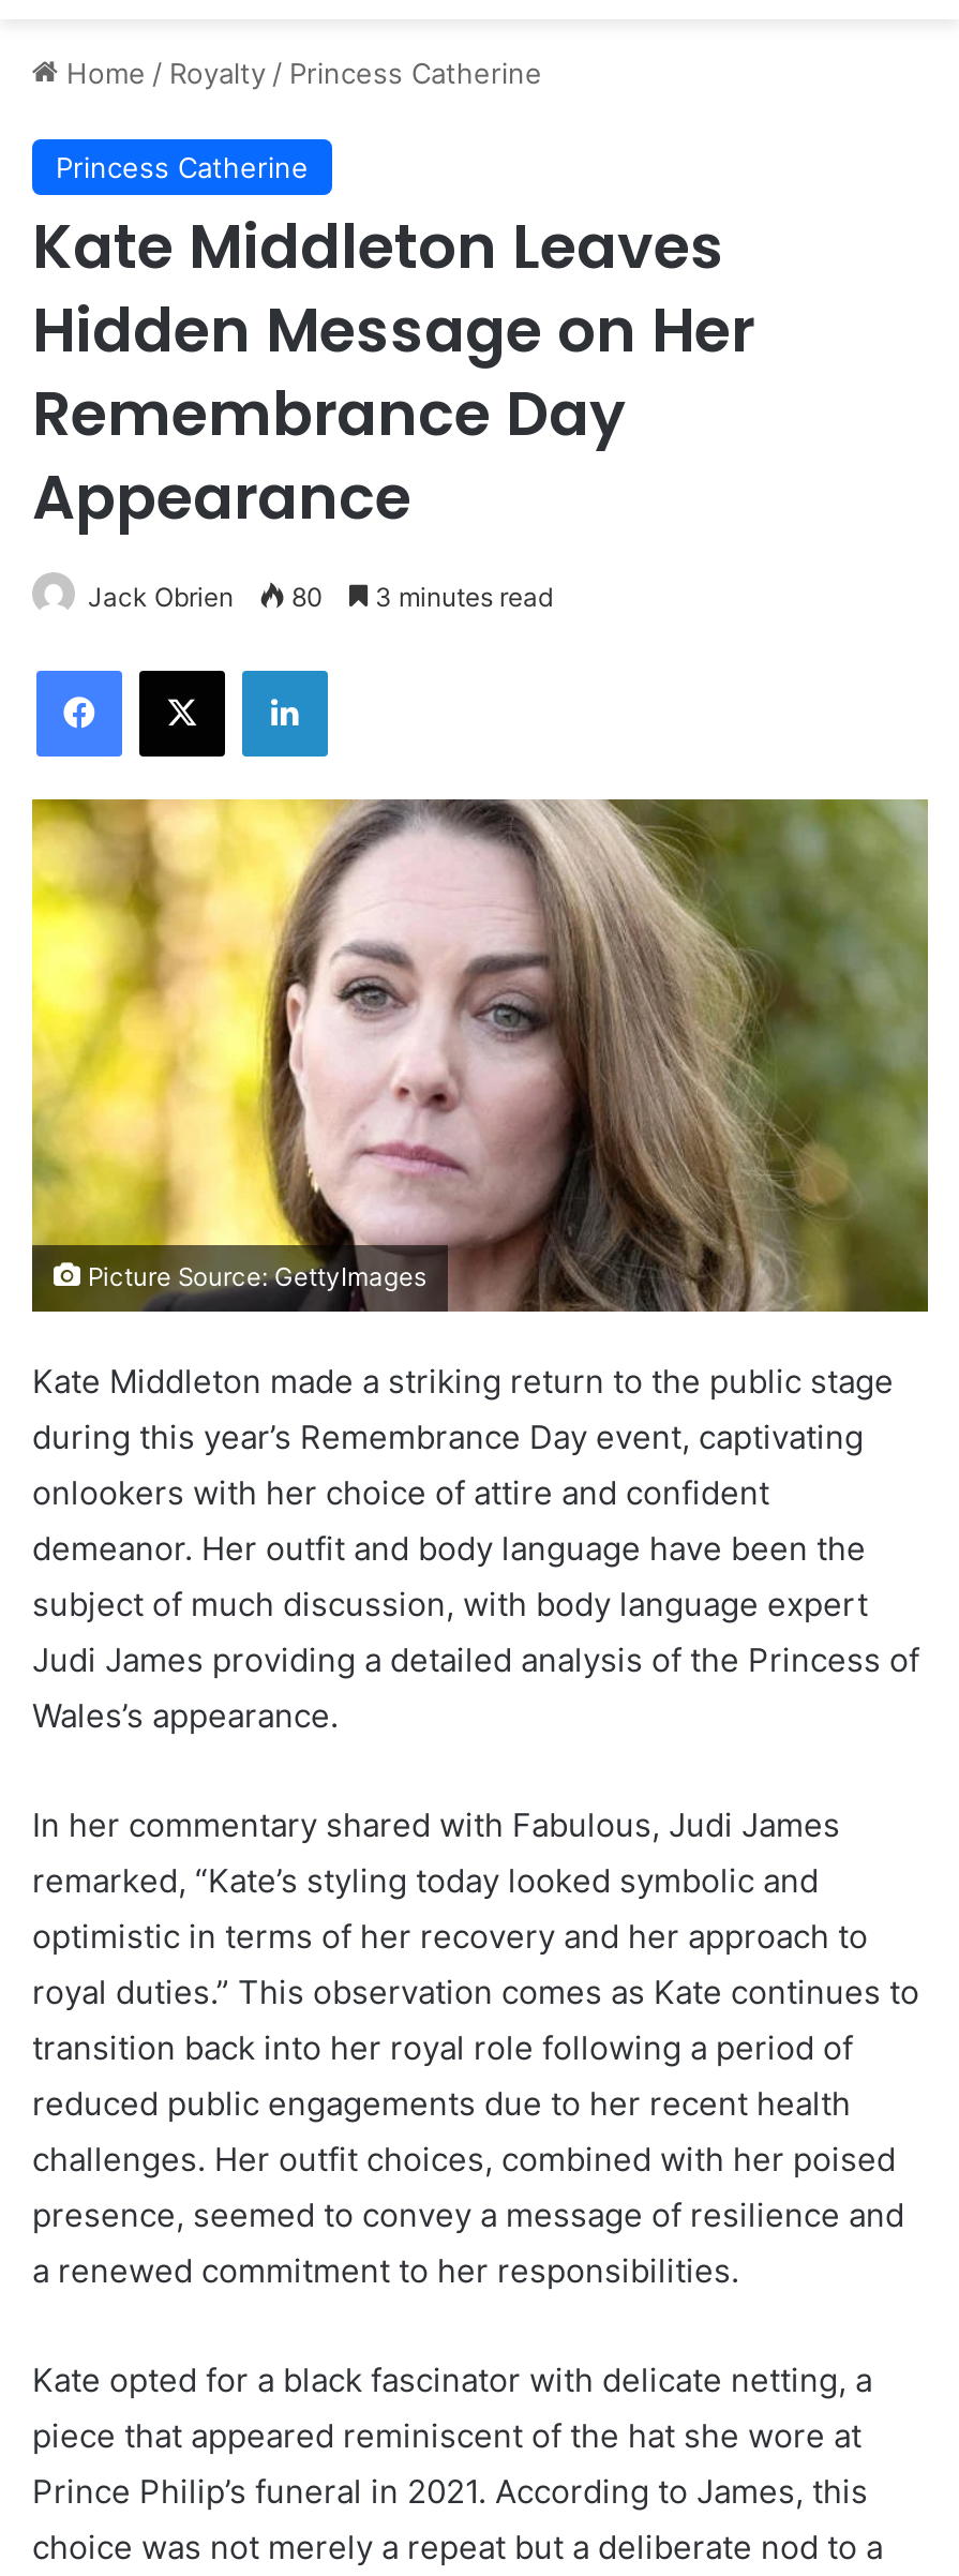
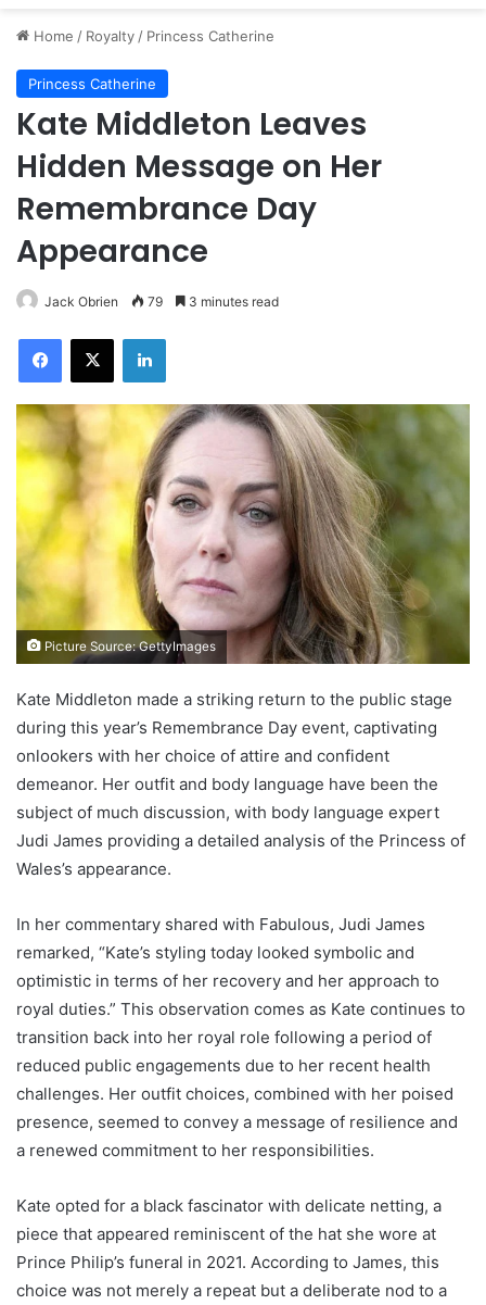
- Jack Obrien 80 3 minutes read
+ Jack Obrien 79 3 minutes read
